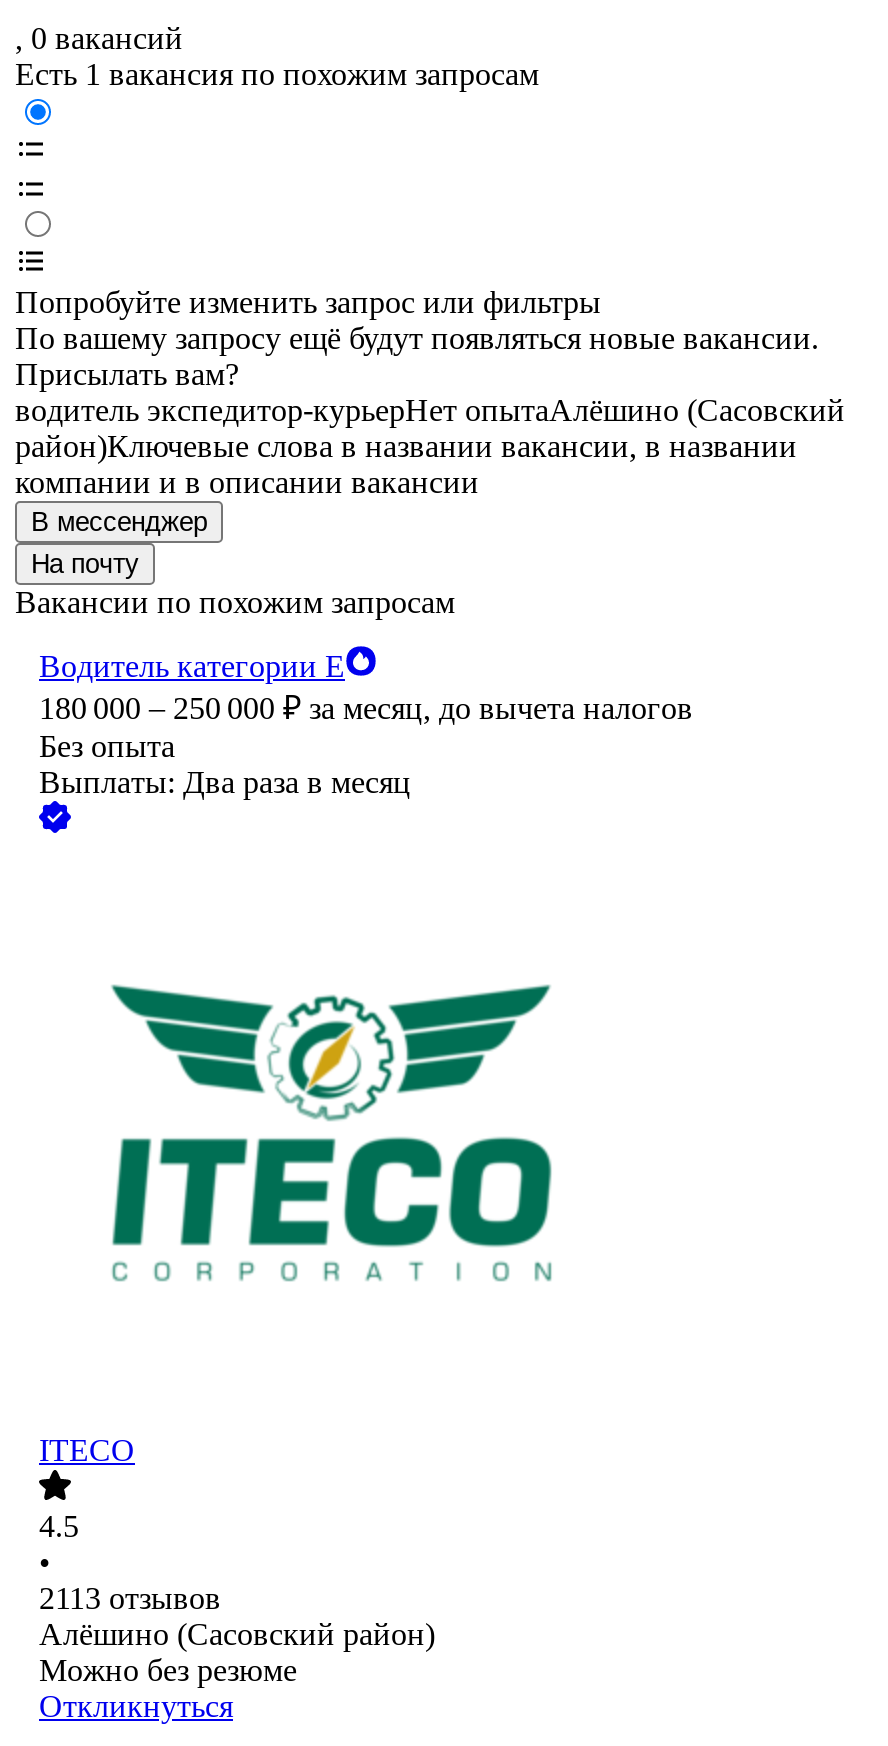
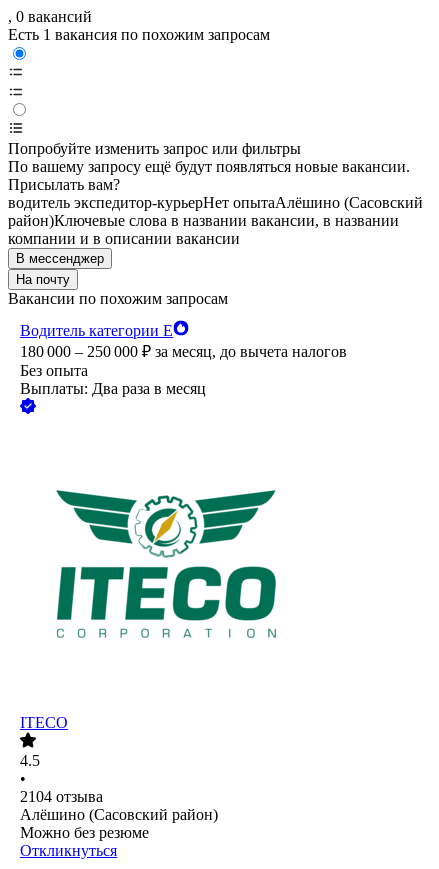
- 2113 отзывов
+ 2104 отзыва
